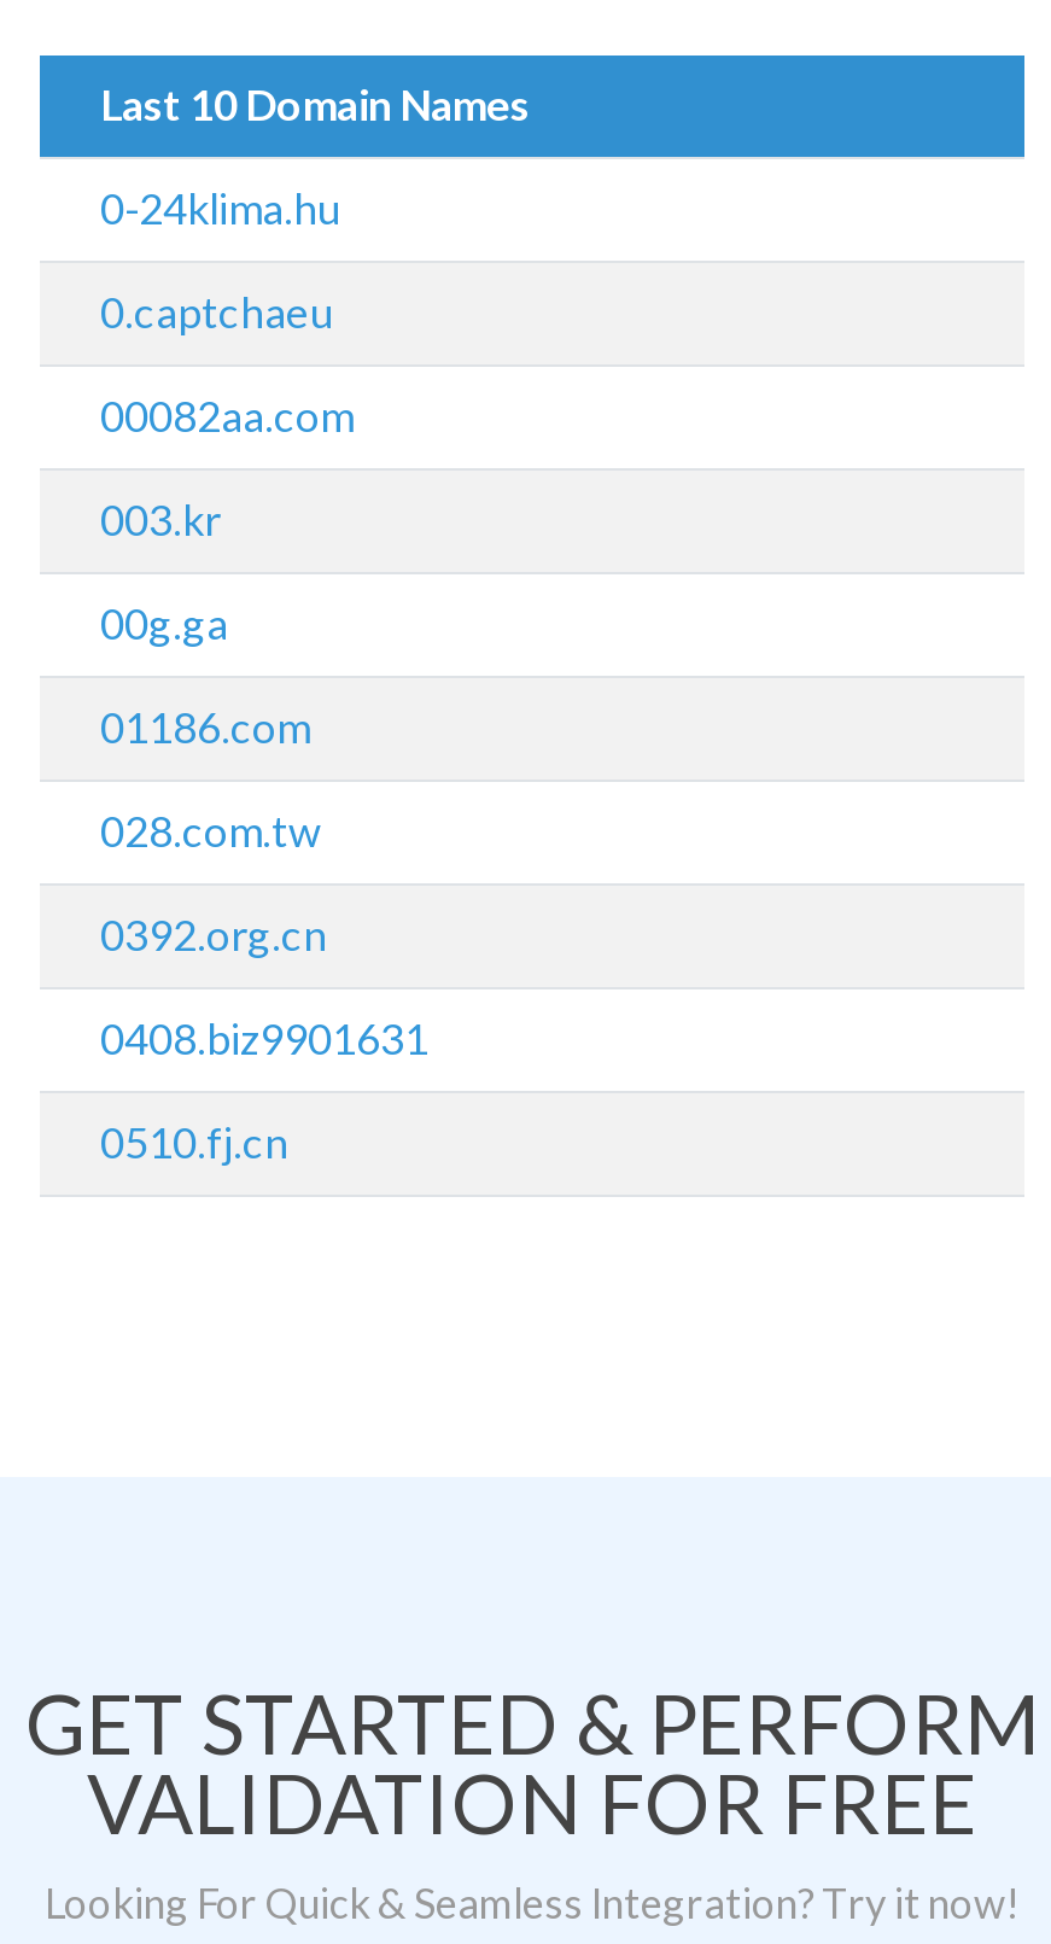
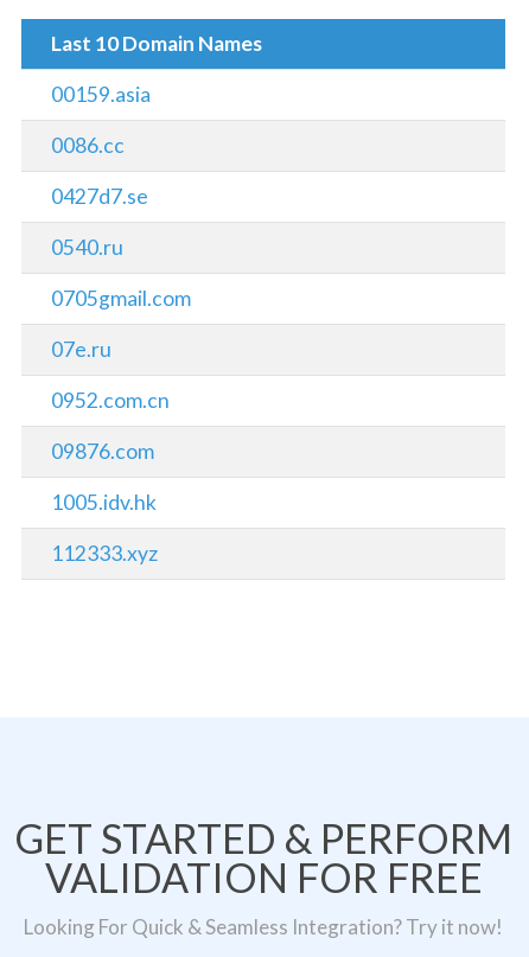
- 0-24klima.hu
+ 00159.asia

- 0.captchaeu
+ 0086.cc

- 00082aa.com
+ 0427d7.se

- 003.kr
+ 0540.ru

- 00g.ga
+ 0705gmail.com

- 01186.com
+ 07e.ru

- 028.com.tw
+ 0952.com.cn

- 0392.org.cn
+ 09876.com

- 0408.biz9901631
+ 1005.idv.hk

- 0510.fj.cn
+ 112333.xyz
